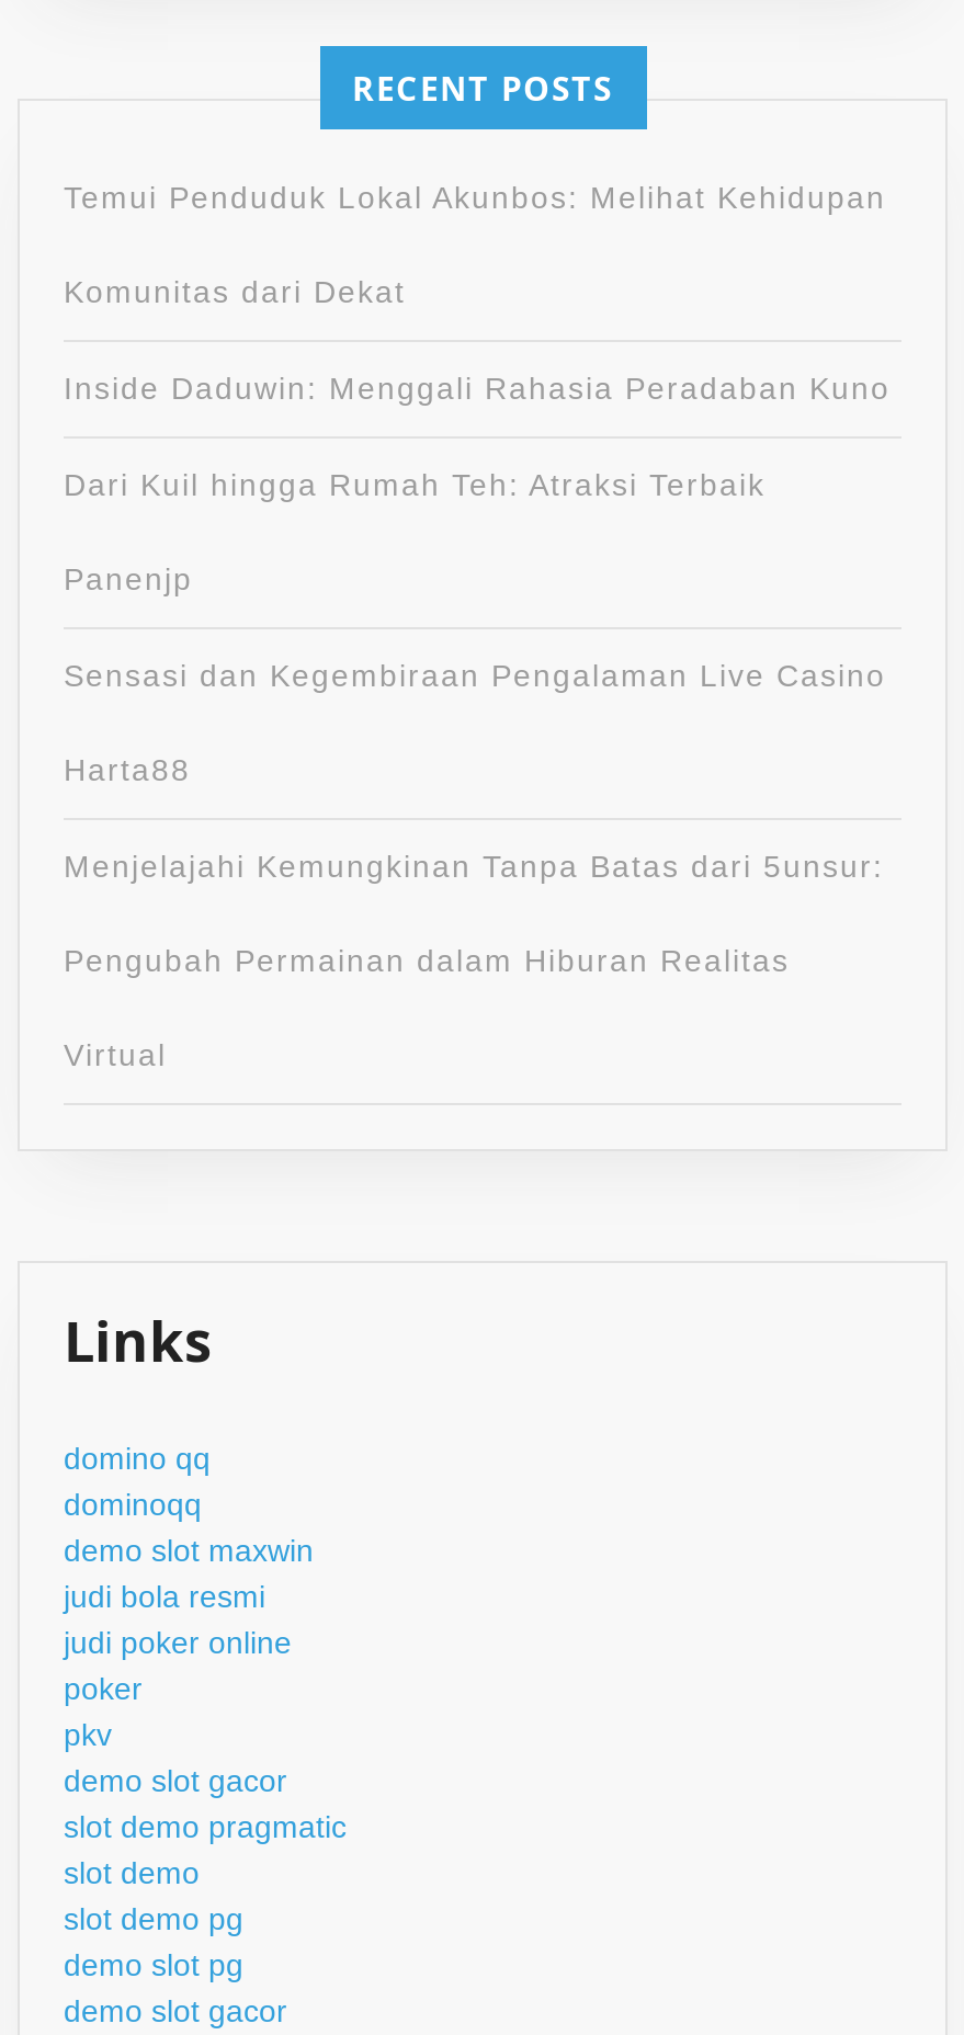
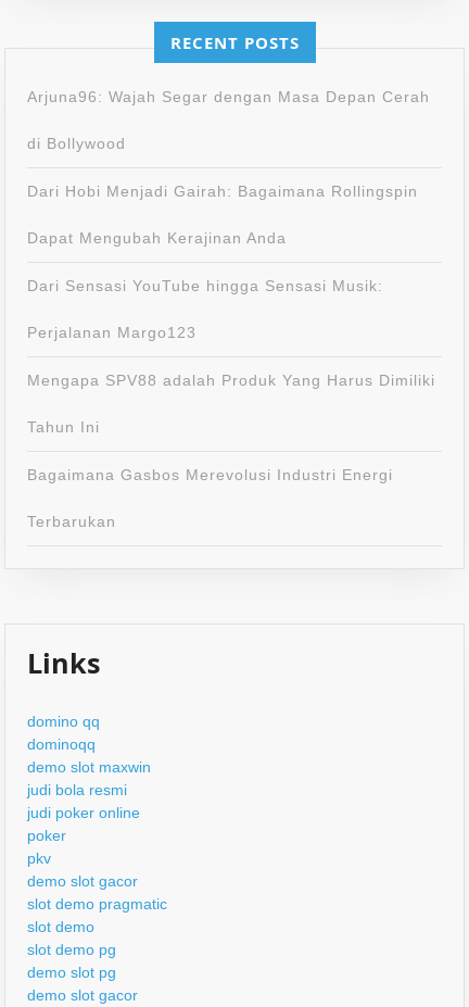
- Temui Penduduk Lokal Akunbos: Melihat Kehidupan
+ Arjuna96: Wajah Segar dengan Masa Depan Cerah

- Komunitas dari Dekat
+ di Bollywood

- Inside Daduwin: Menggali Rahasia Peradaban Kuno
+ Dari Hobi Menjadi Gairah: Bagaimana Rollingspin

- Dari Kuil hingga Rumah Teh: Atraksi Terbaik
+ Dapat Mengubah Kerajinan Anda

- Panenjp
+ Dari Sensasi YouTube hingga Sensasi Musik:

- Sensasi dan Kegembiraan Pengalaman Live Casino
+ Perjalanan Margo123

- Harta88
+ Mengapa SPV88 adalah Produk Yang Harus Dimiliki

- Menjelajahi Kemungkinan Tanpa Batas dari 5unsur:
+ Tahun Ini

- Pengubah Permainan dalam Hiburan Realitas
+ Bagaimana Gasbos Merevolusi Industri Energi

- Virtual
+ Terbarukan
